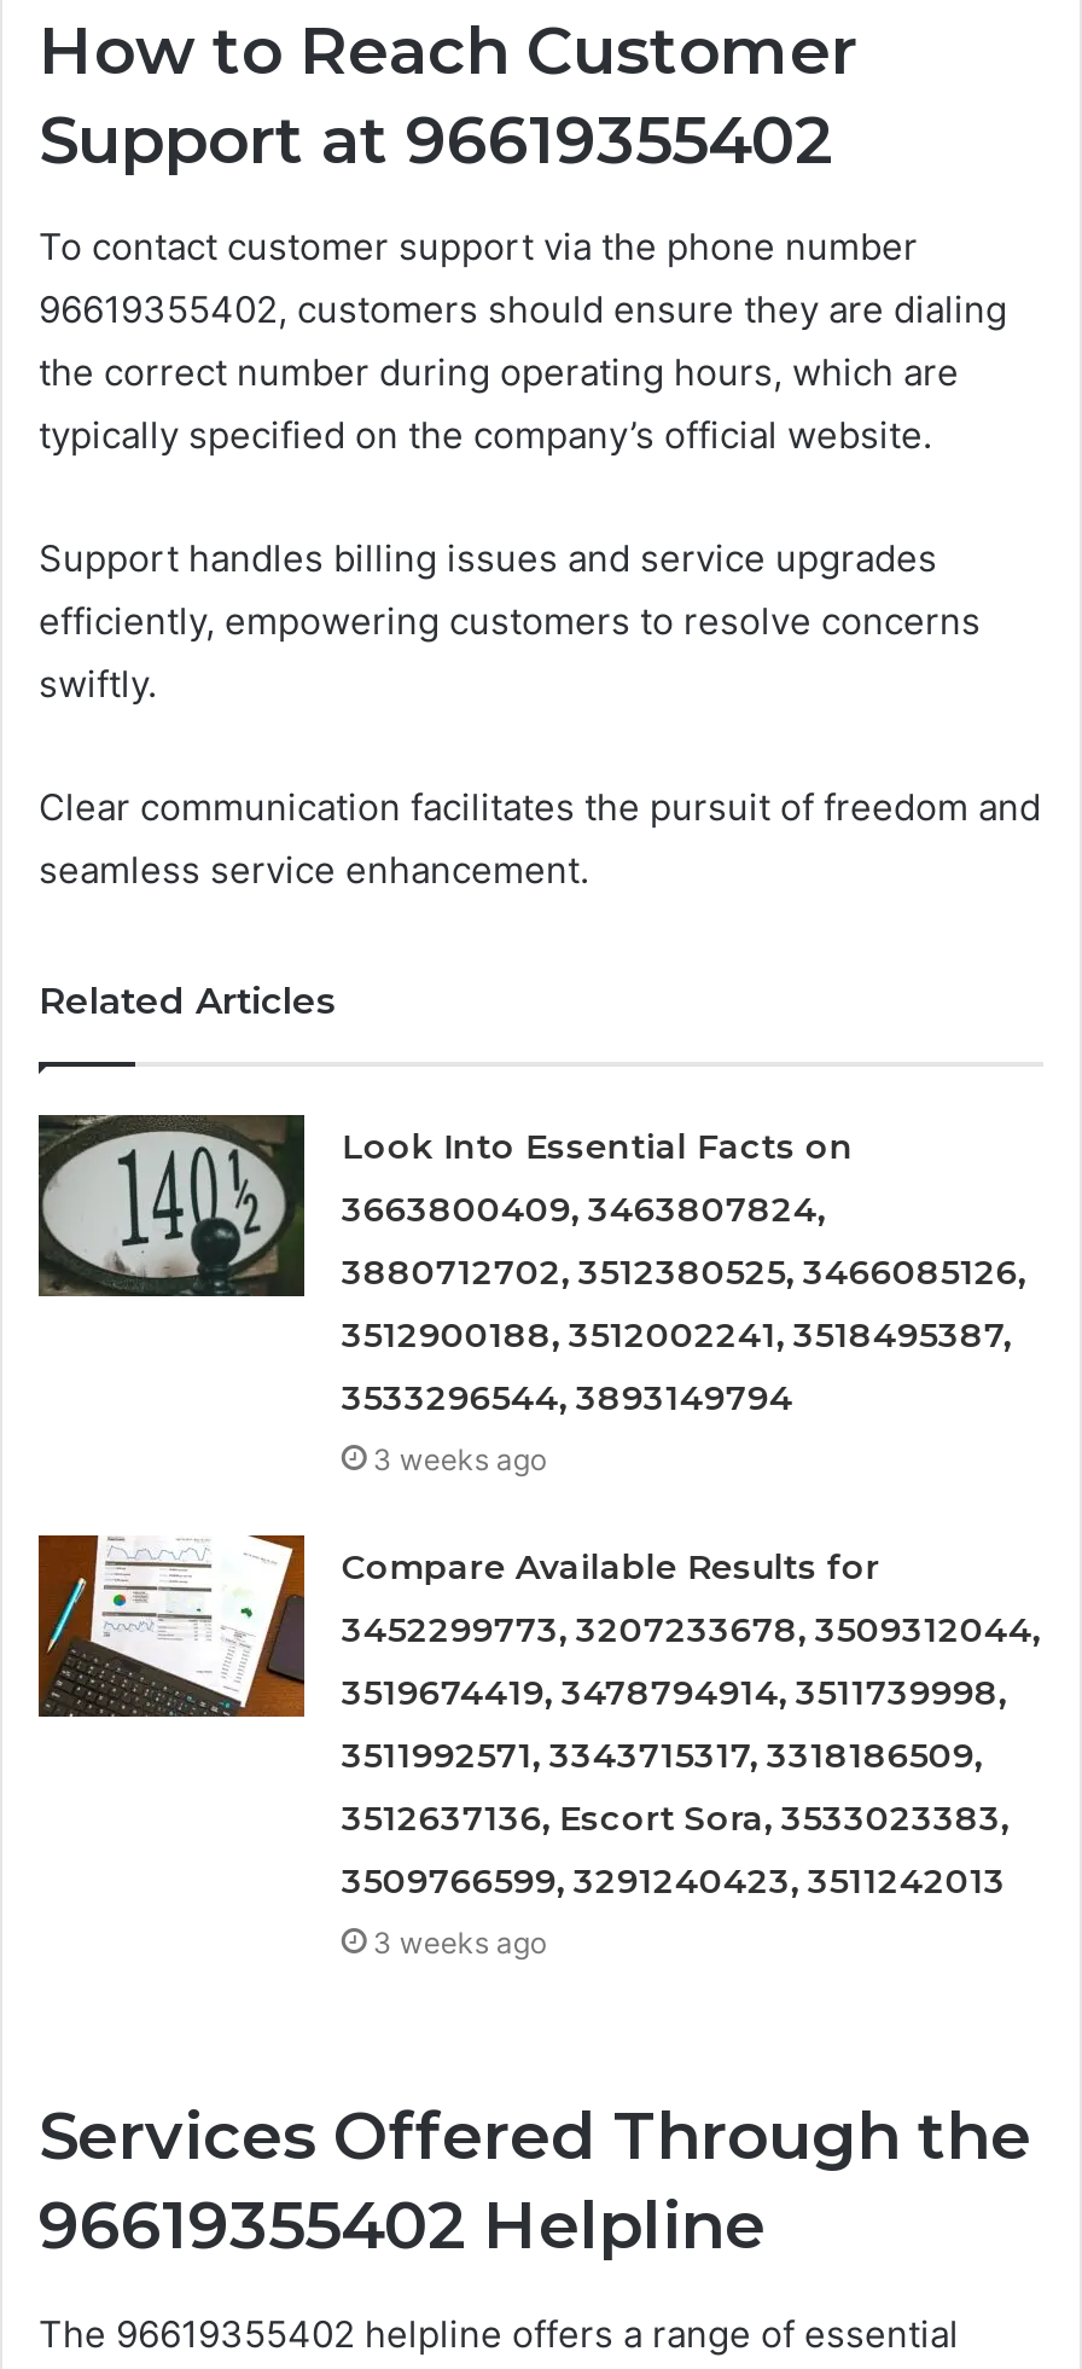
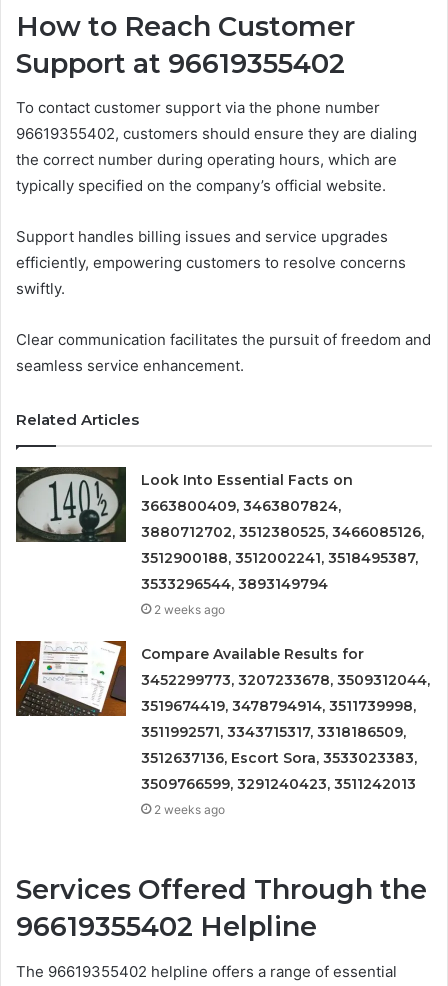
- 3 weeks ago
+ 2 weeks ago

- 3 weeks ago
+ 2 weeks ago
